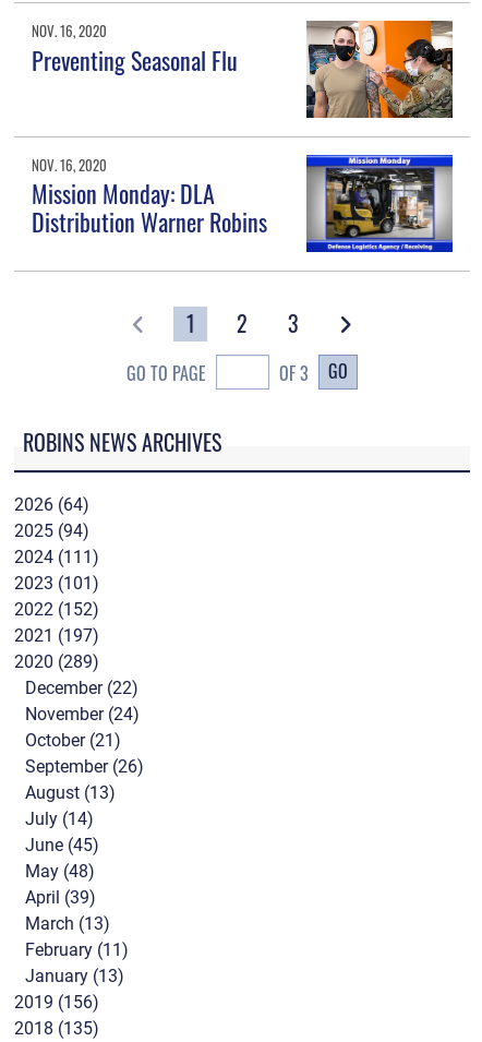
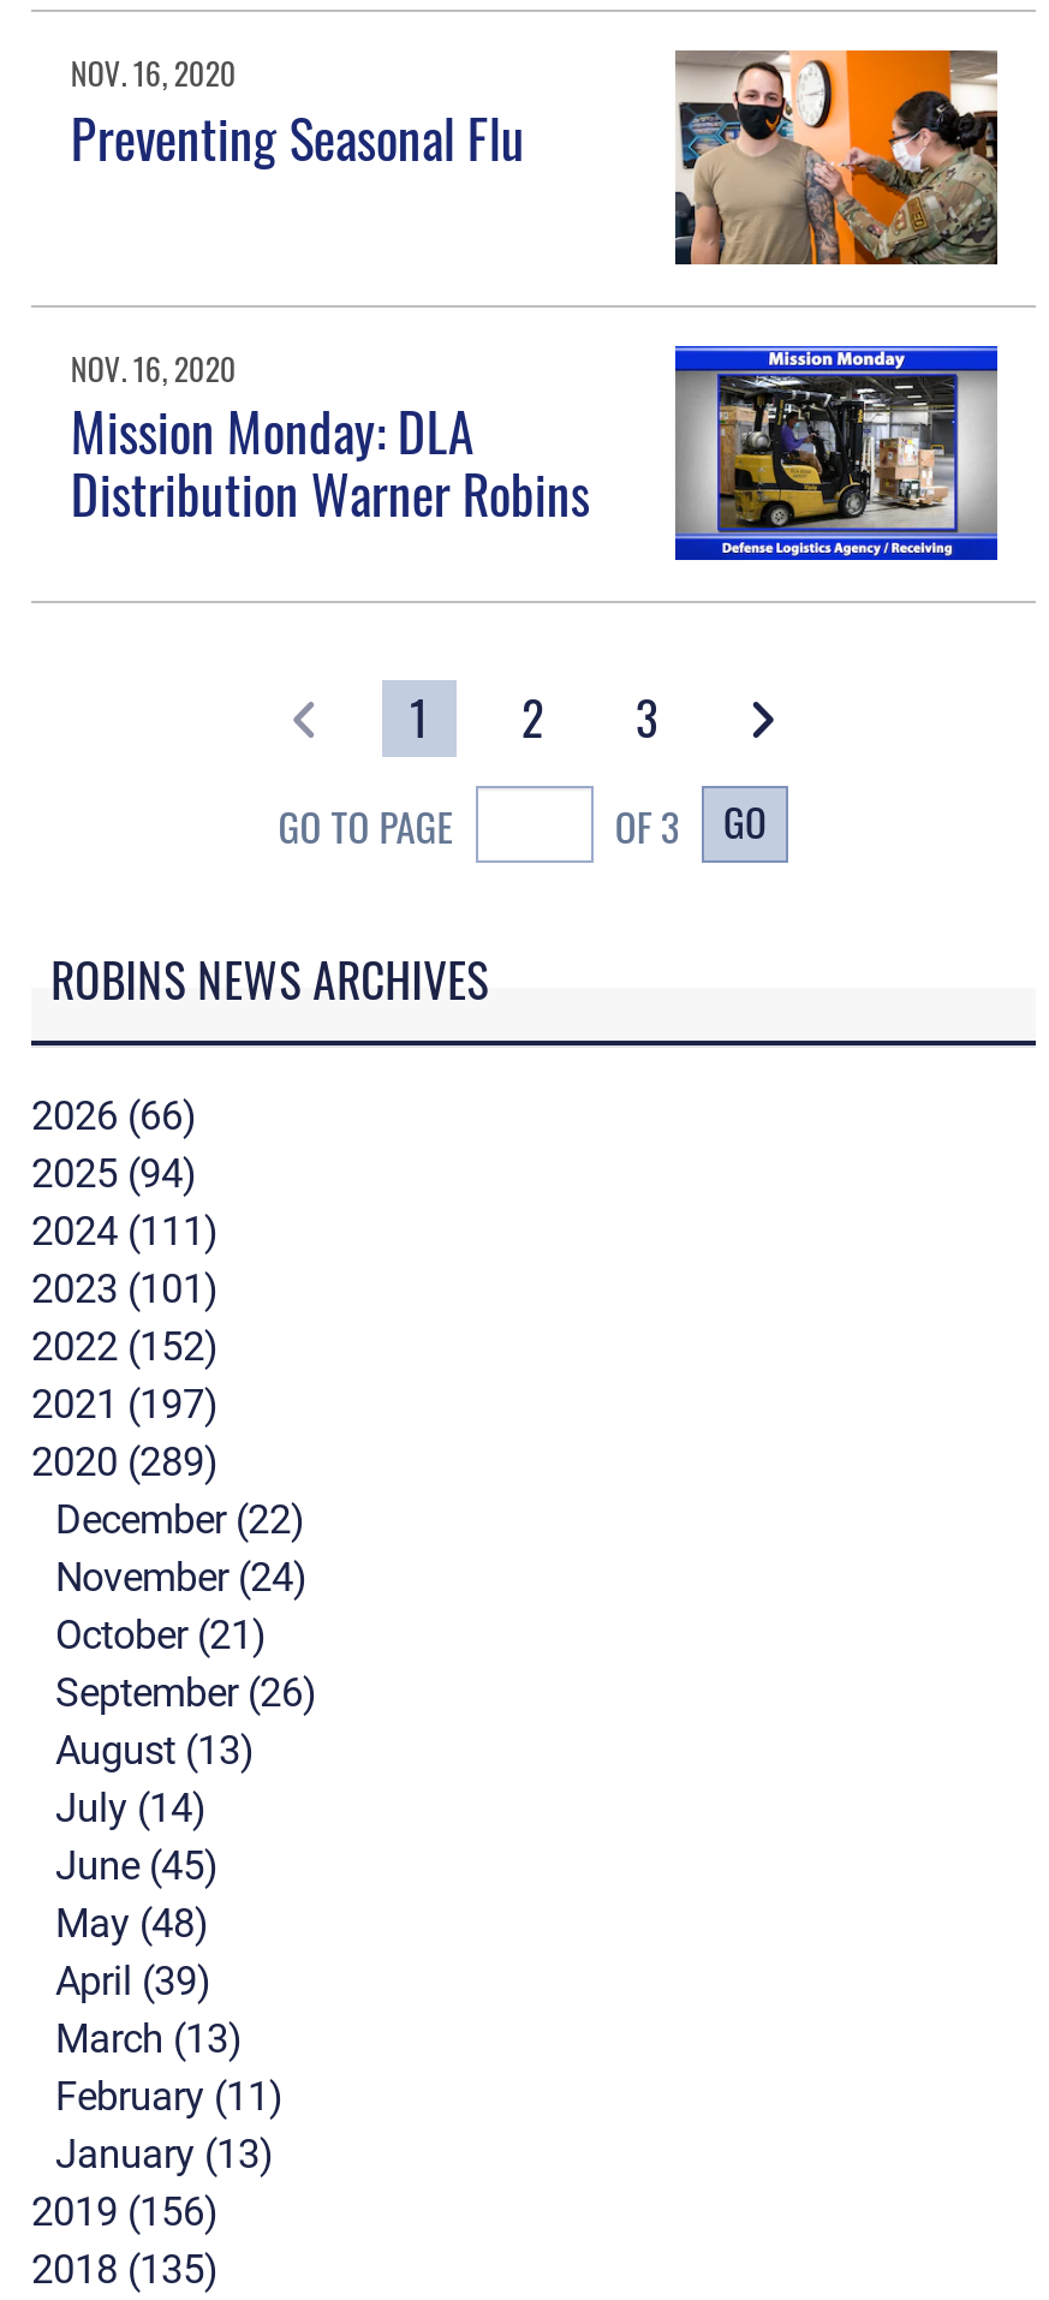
- 2026 (64)
+ 2026 (66)
